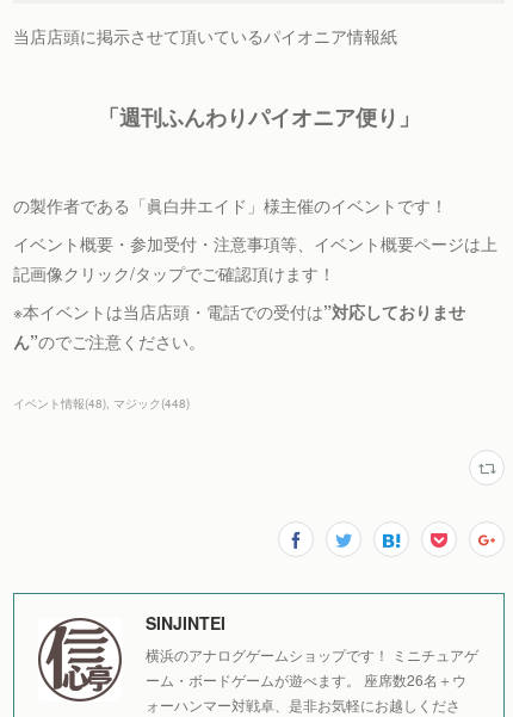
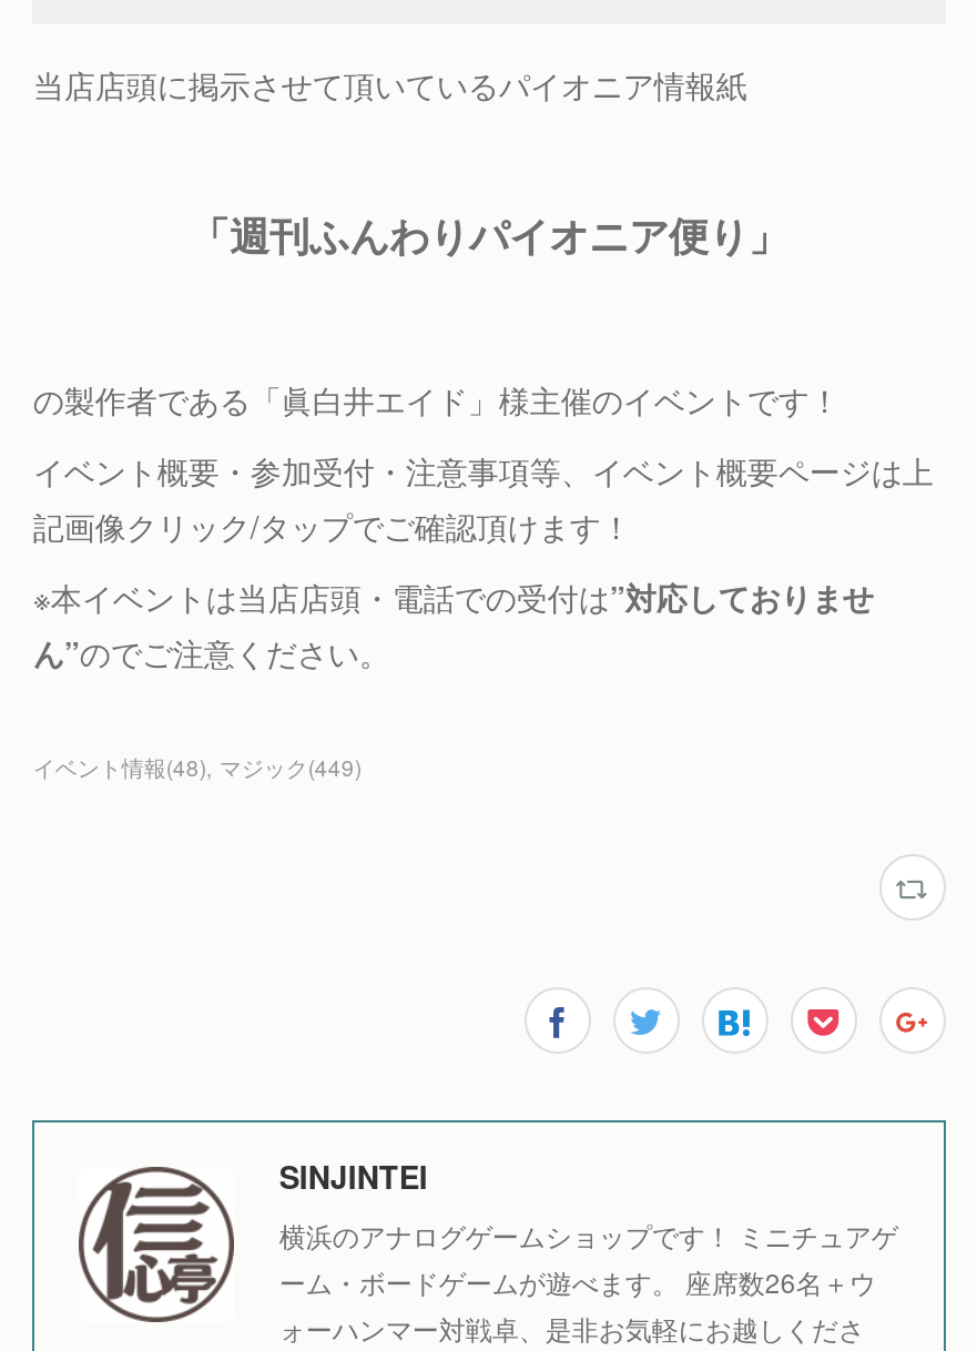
- イベント情報(48) マジック(448)
+ イベント情報(48) マジック(449)
